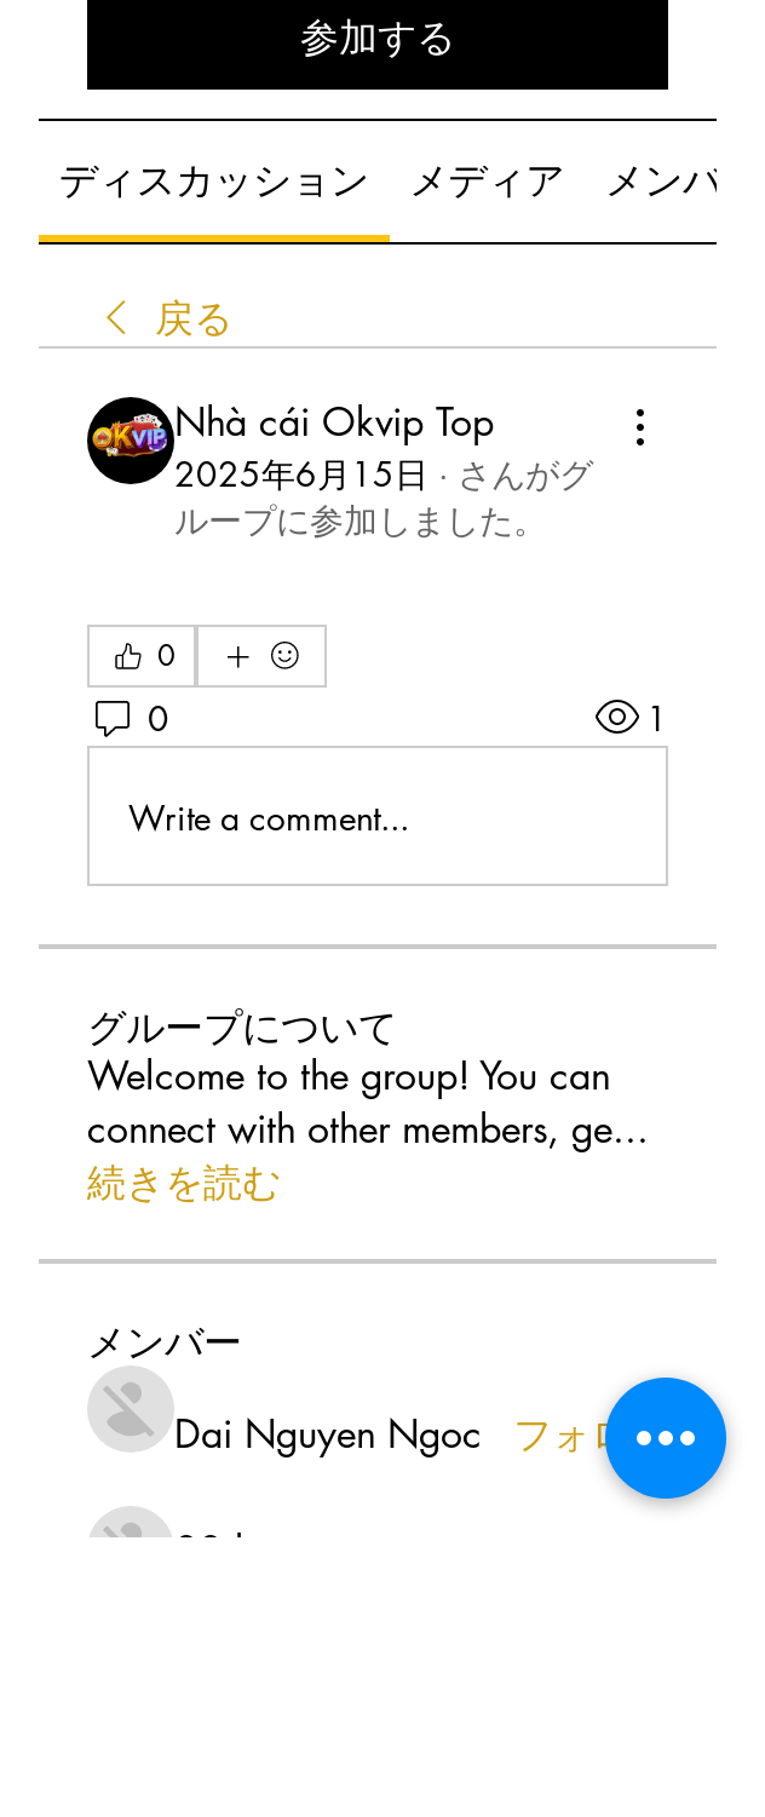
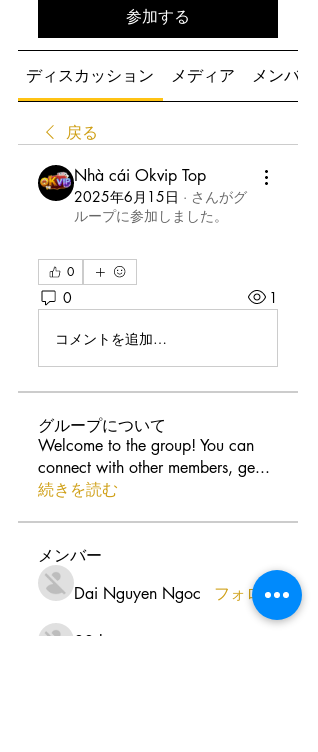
- Write a comment...
+ コメントを追加…
